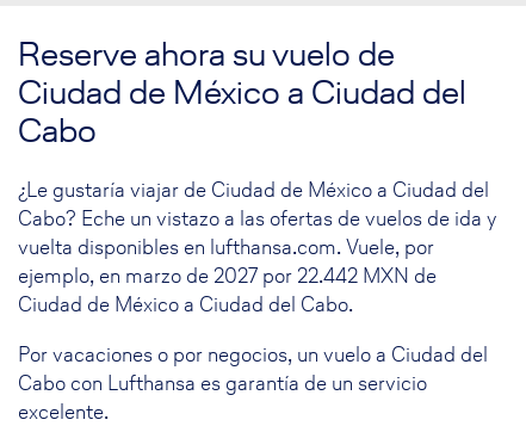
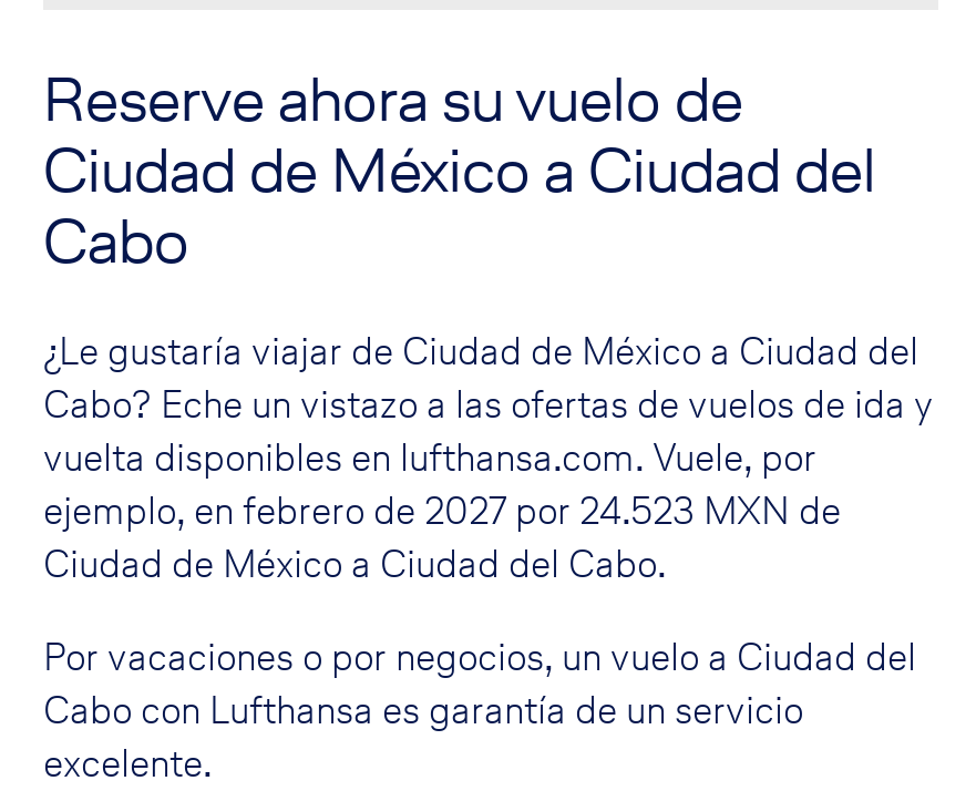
- ejemplo, en marzo de 2027 por 22.442 MXN de
+ ejemplo, en febrero de 2027 por 24.523 MXN de
